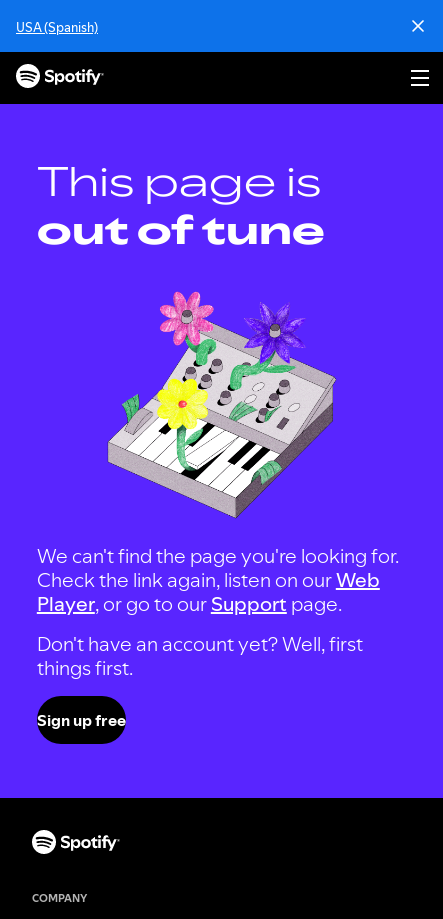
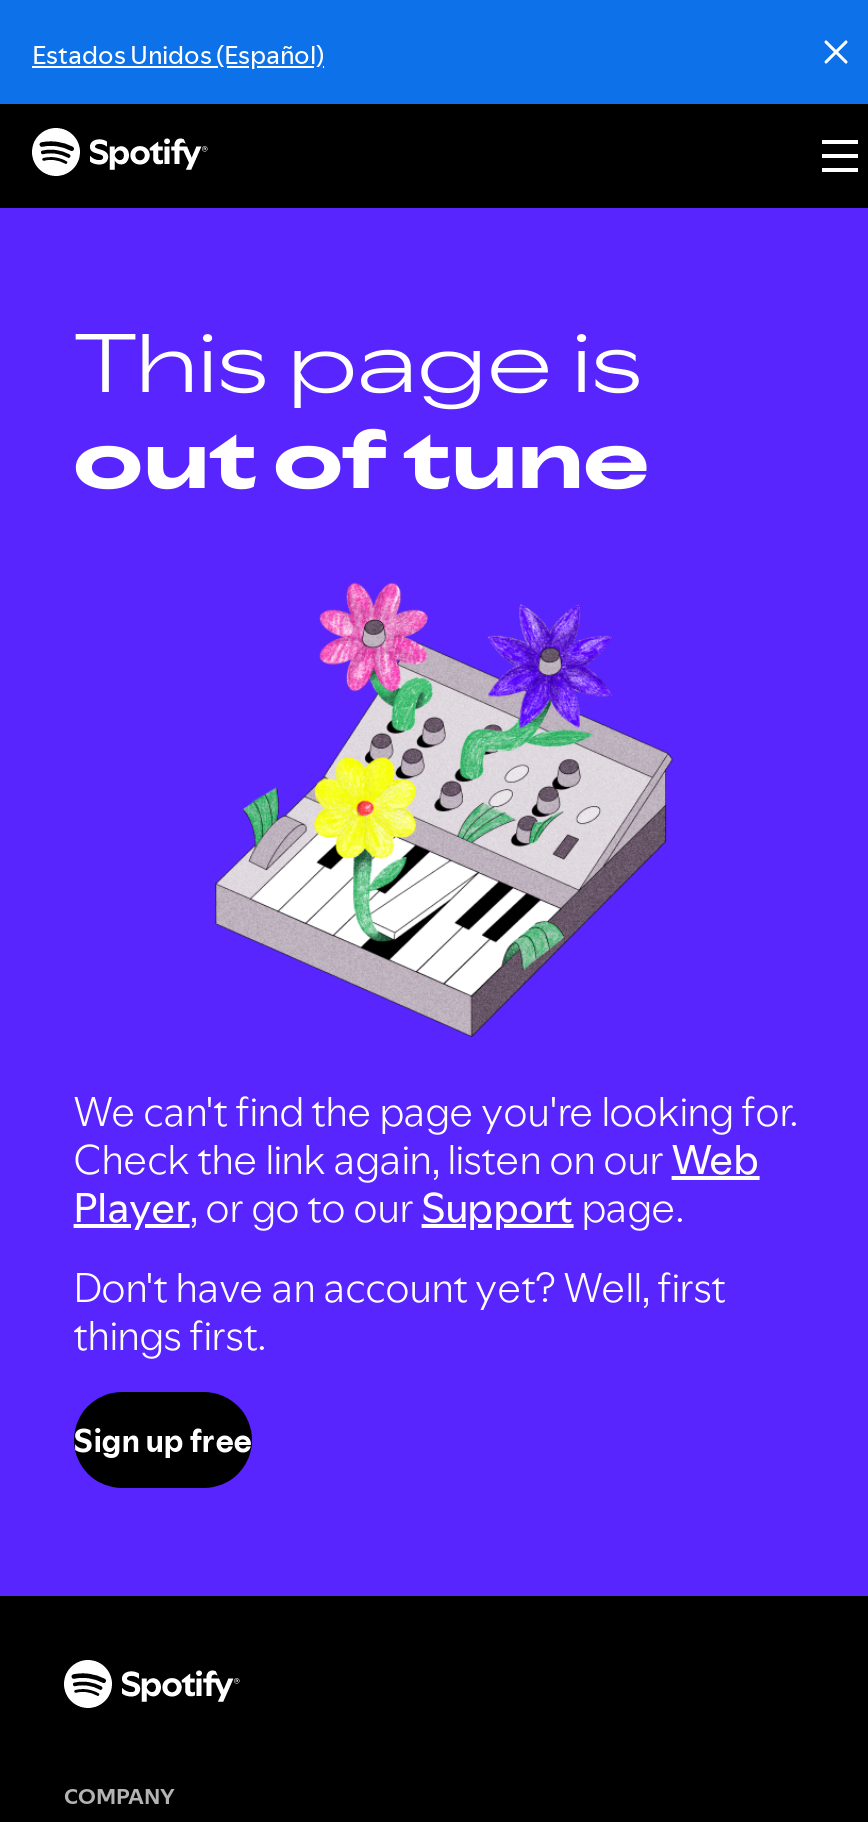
- USA (Spanish)
+ Estados Unidos (Español)
